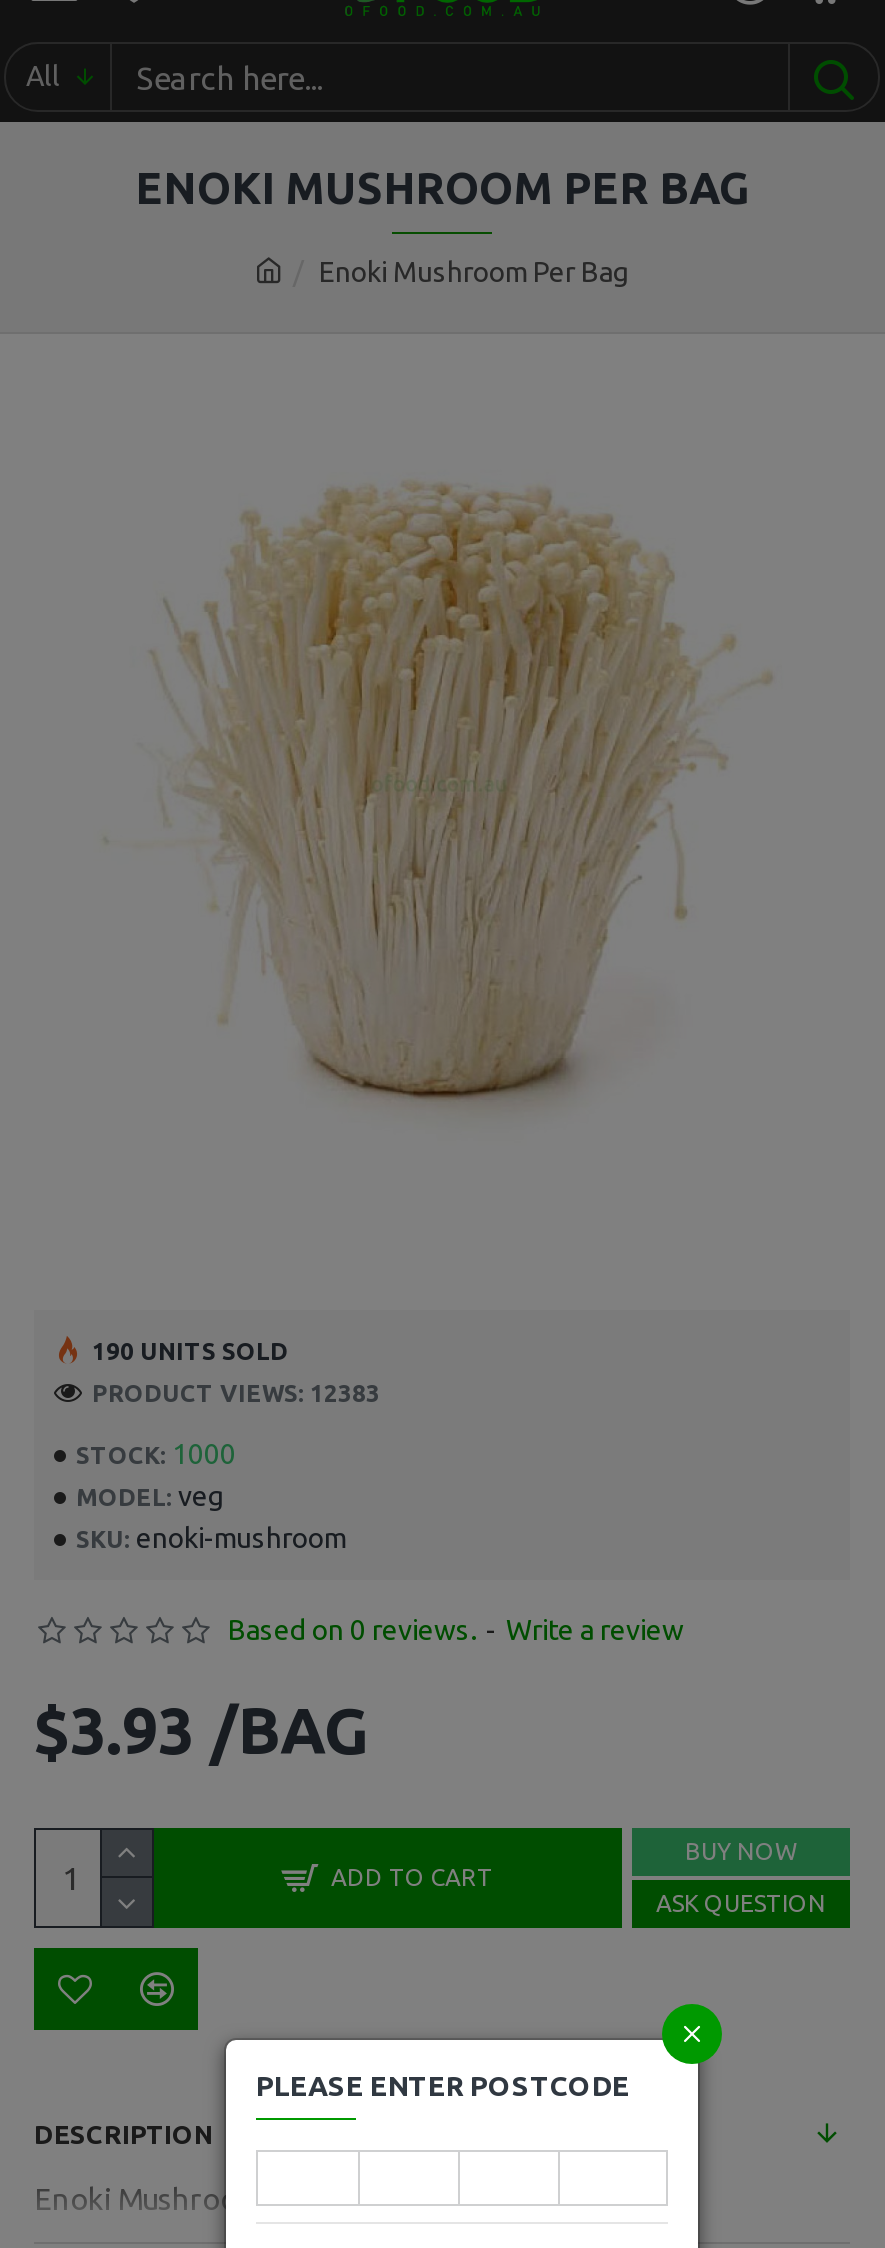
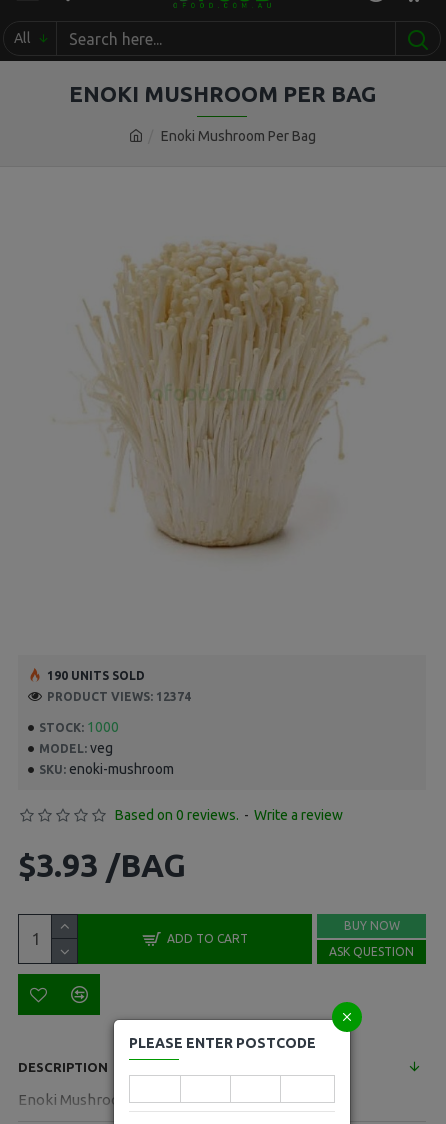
- PRODUCT VIEWS: 12383
+ PRODUCT VIEWS: 12374
